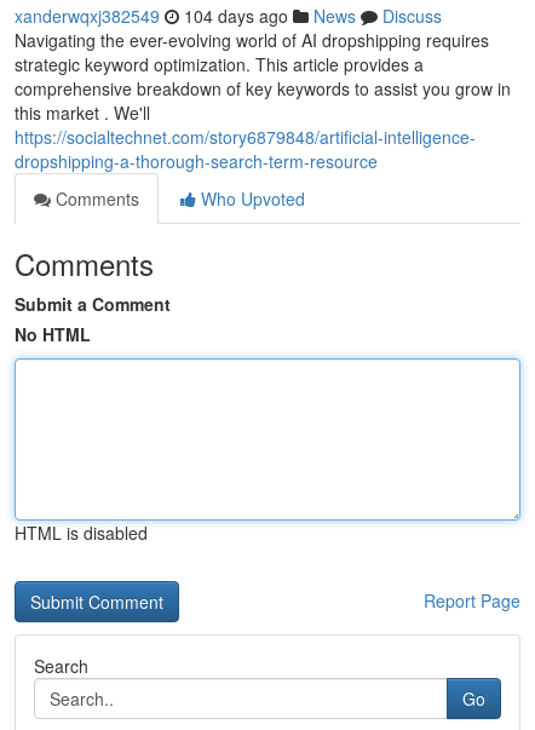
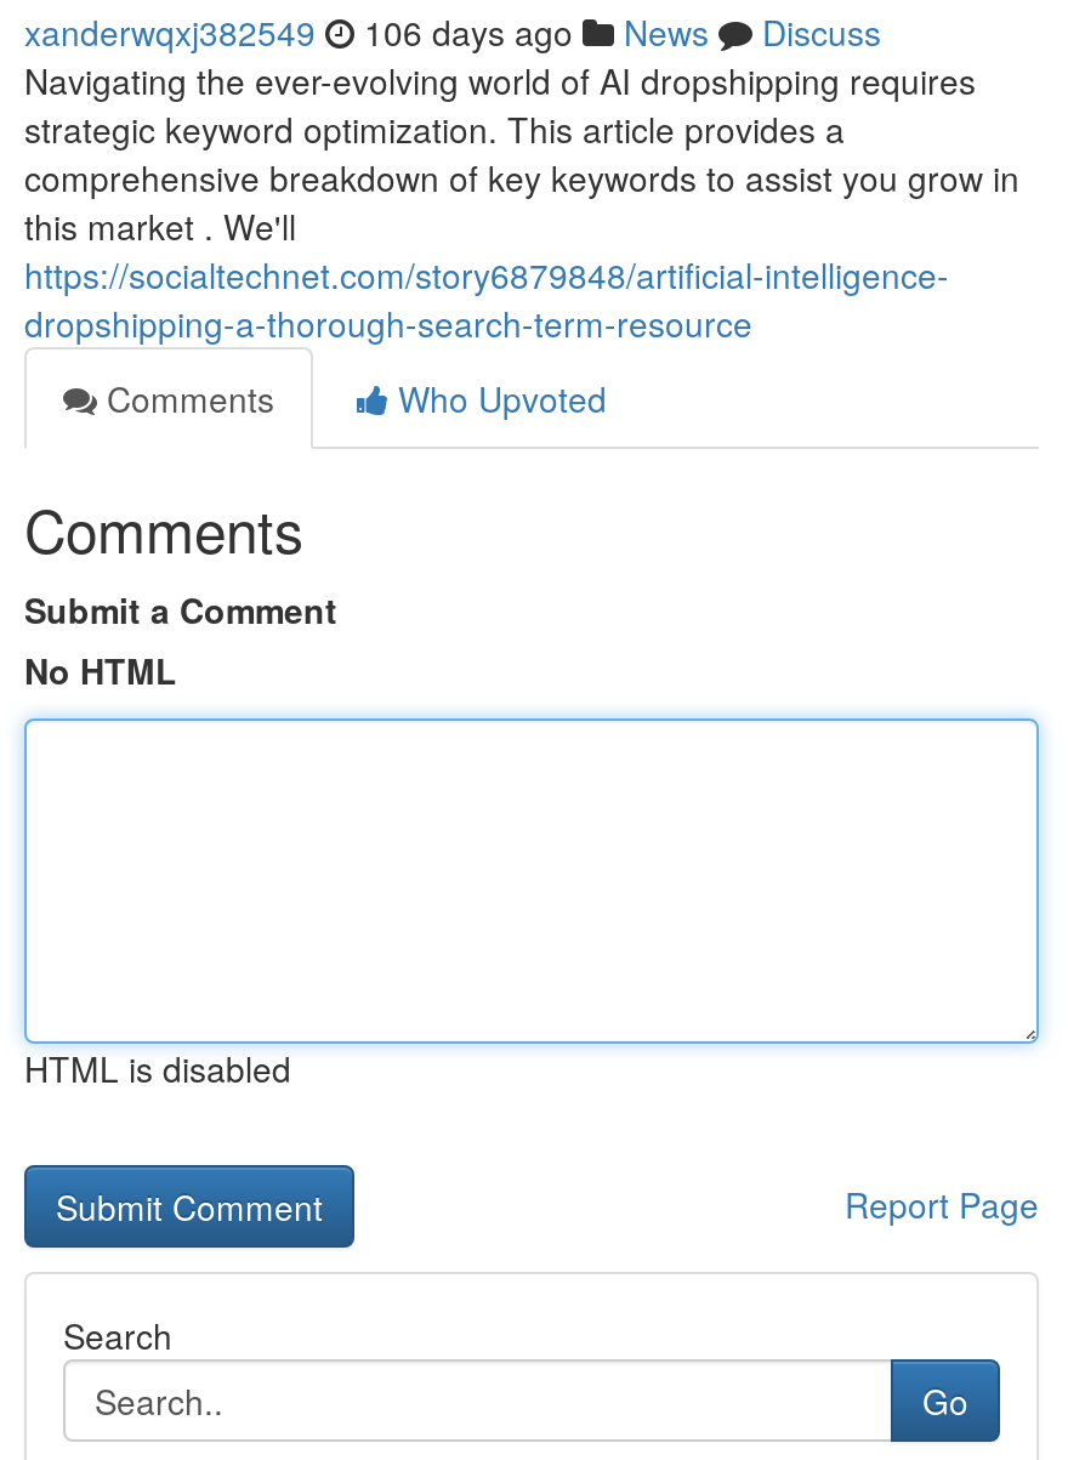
- xanderwqxj382549 104 days ago News Discuss
+ xanderwqxj382549 106 days ago News Discuss
